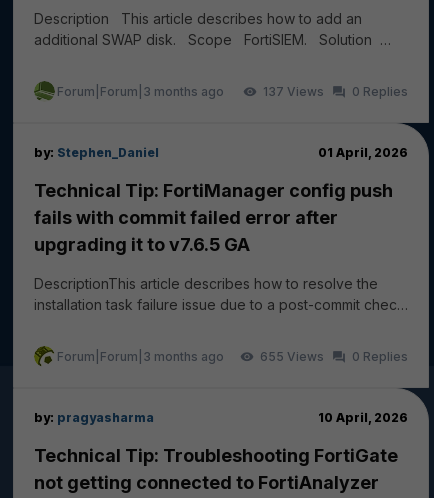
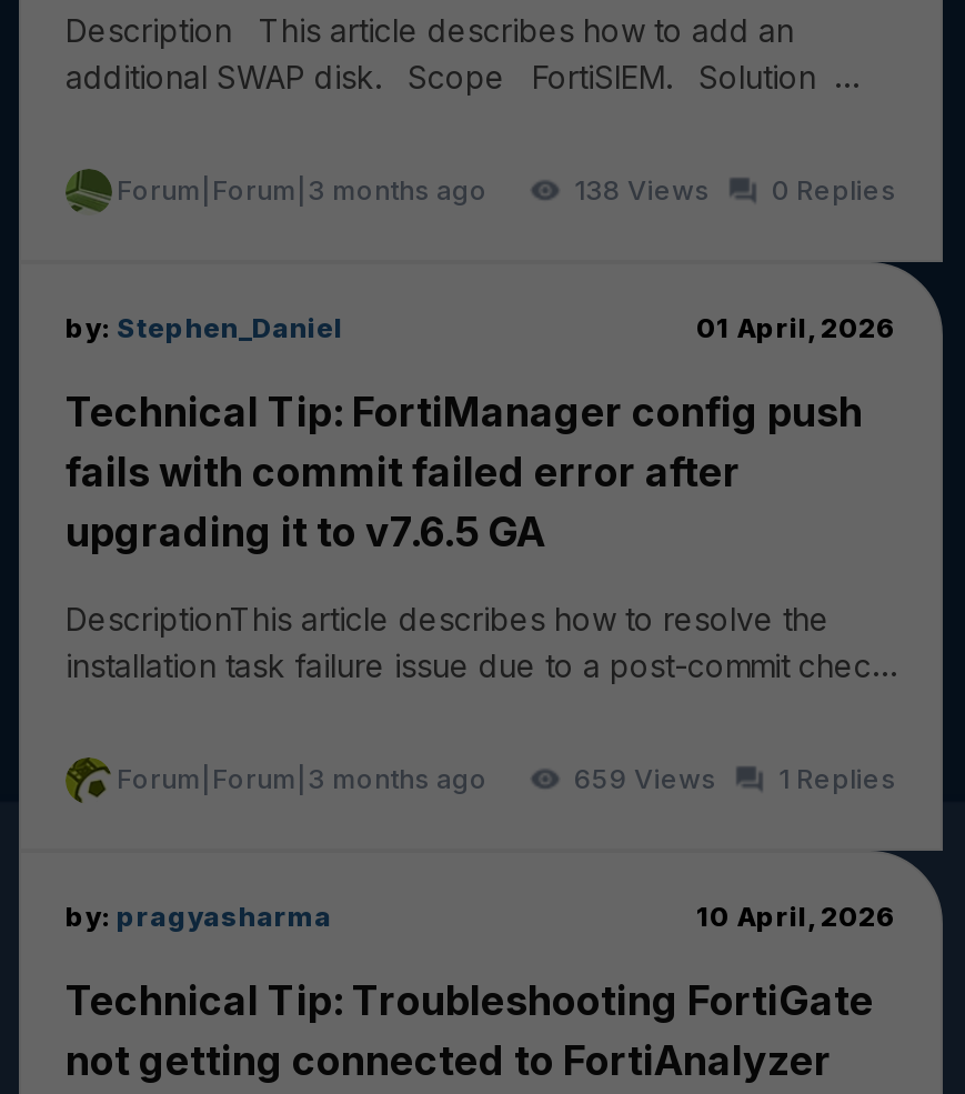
- 137
+ 138

- 655
+ 659

- 0
+ 1
